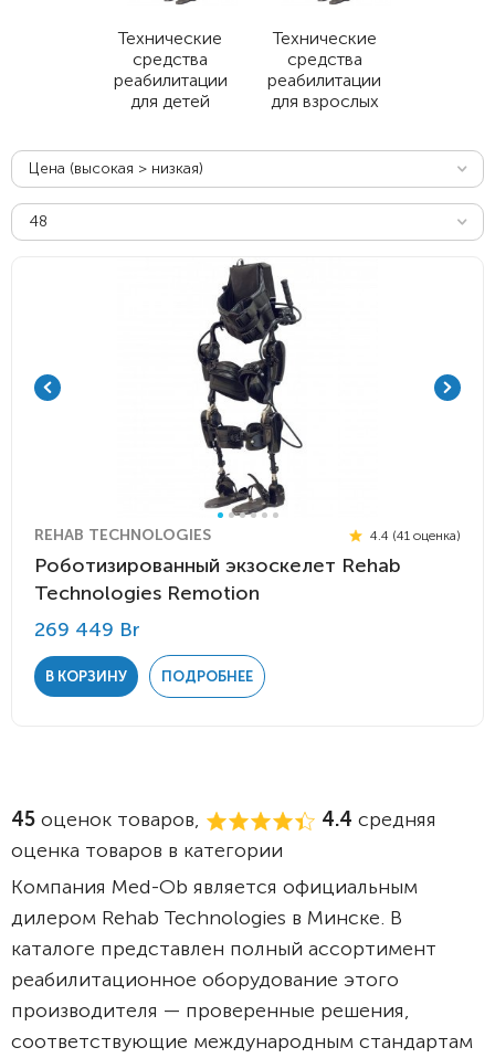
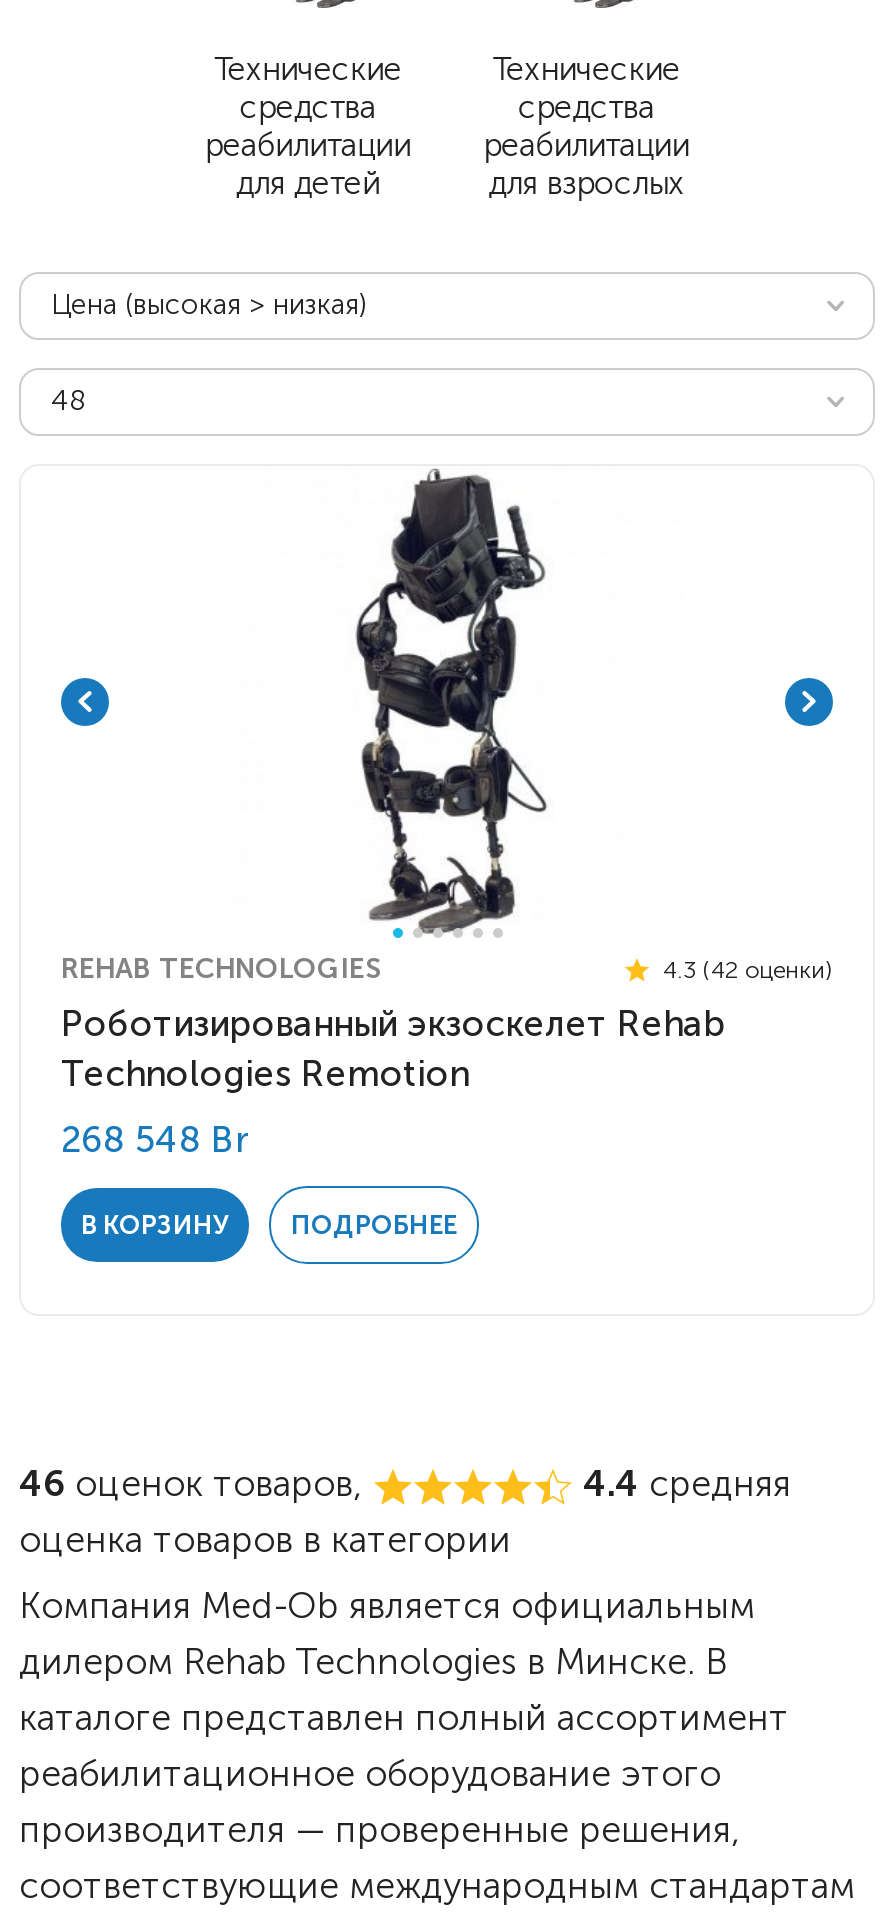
- 4.4 (41 оценка)
+ 4.3 (42 оценки)

- 269 449 Br
+ 268 548 Br

- 45 оценок товаров,
+ 46 оценок товаров,
